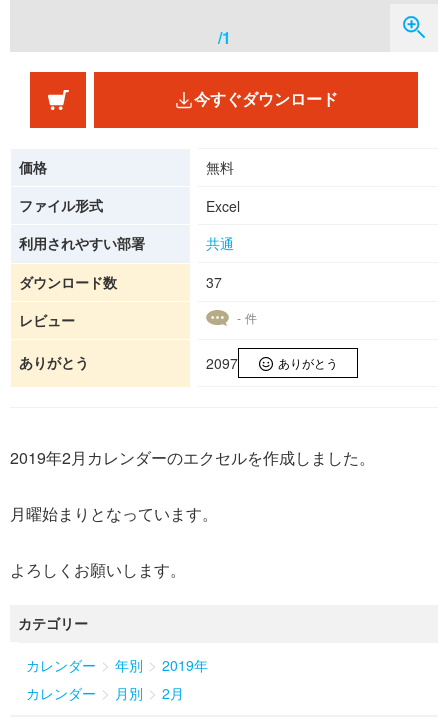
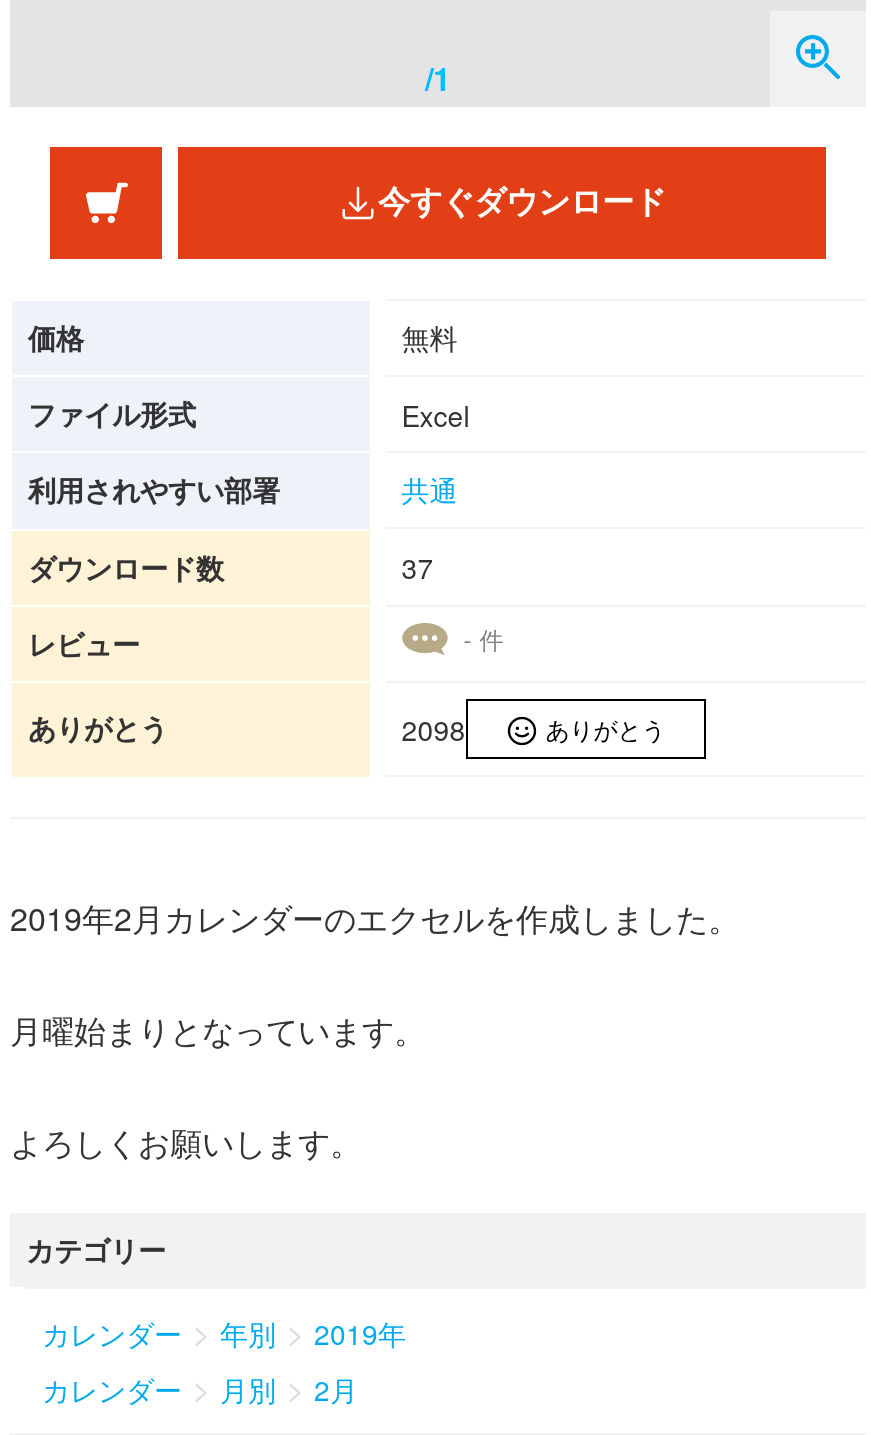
- 2097
+ 2098
